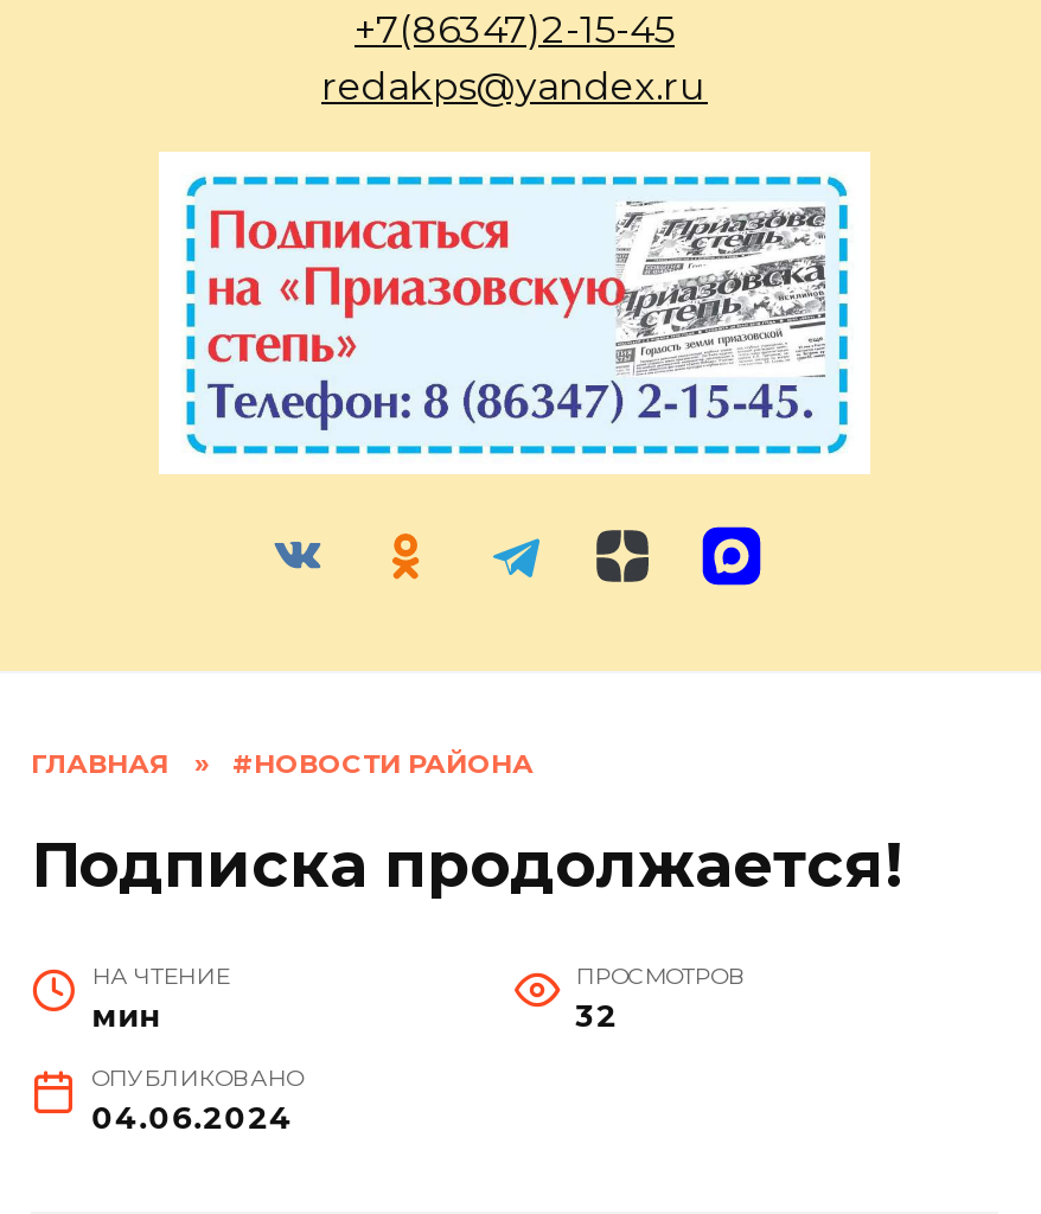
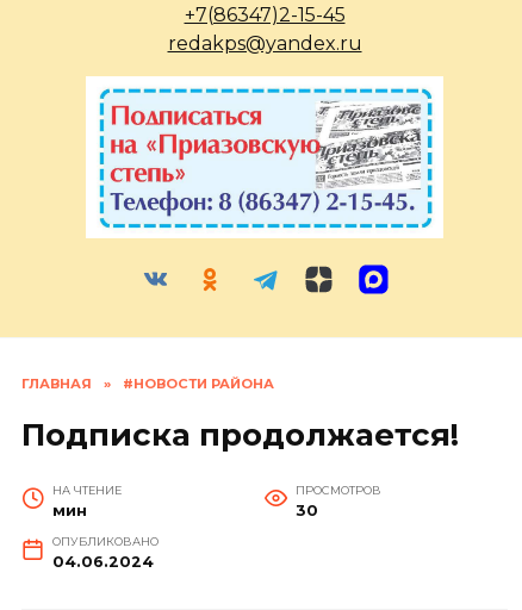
- 32
+ 30
